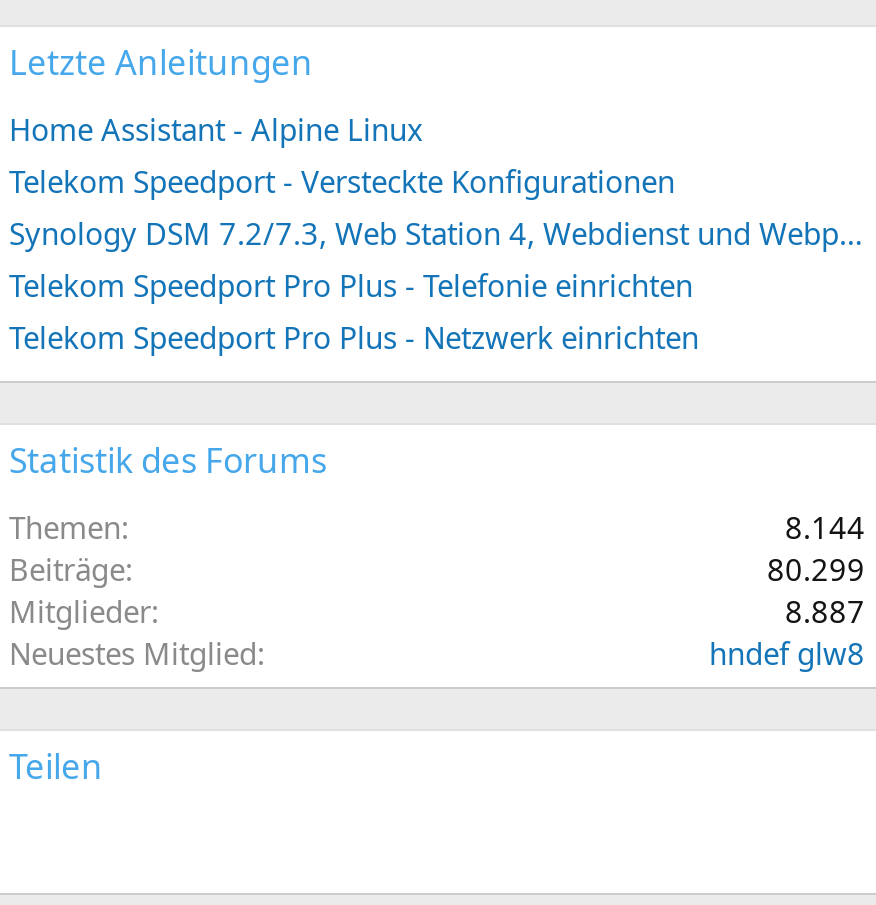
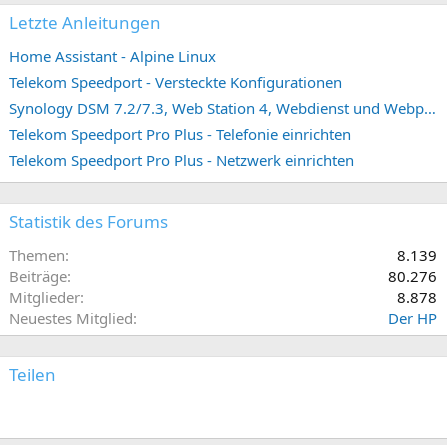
- 8.144
+ 8.139

- 80.299
+ 80.276

- 8.887
+ 8.878

- hndef glw8
+ Der HP
